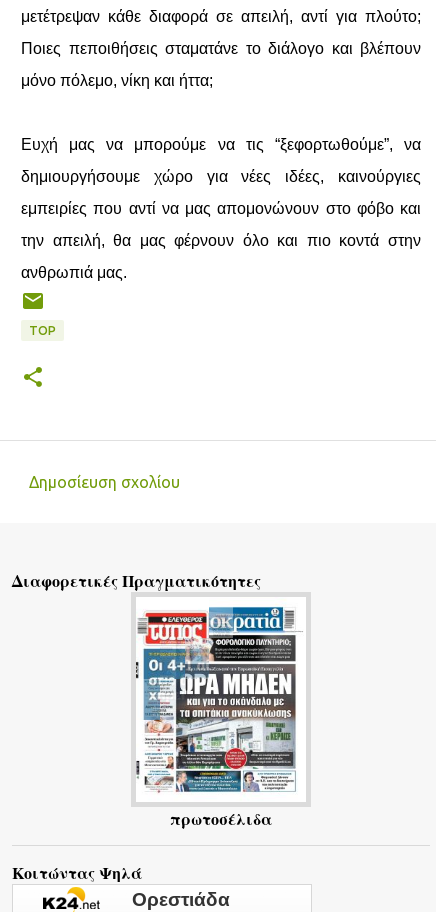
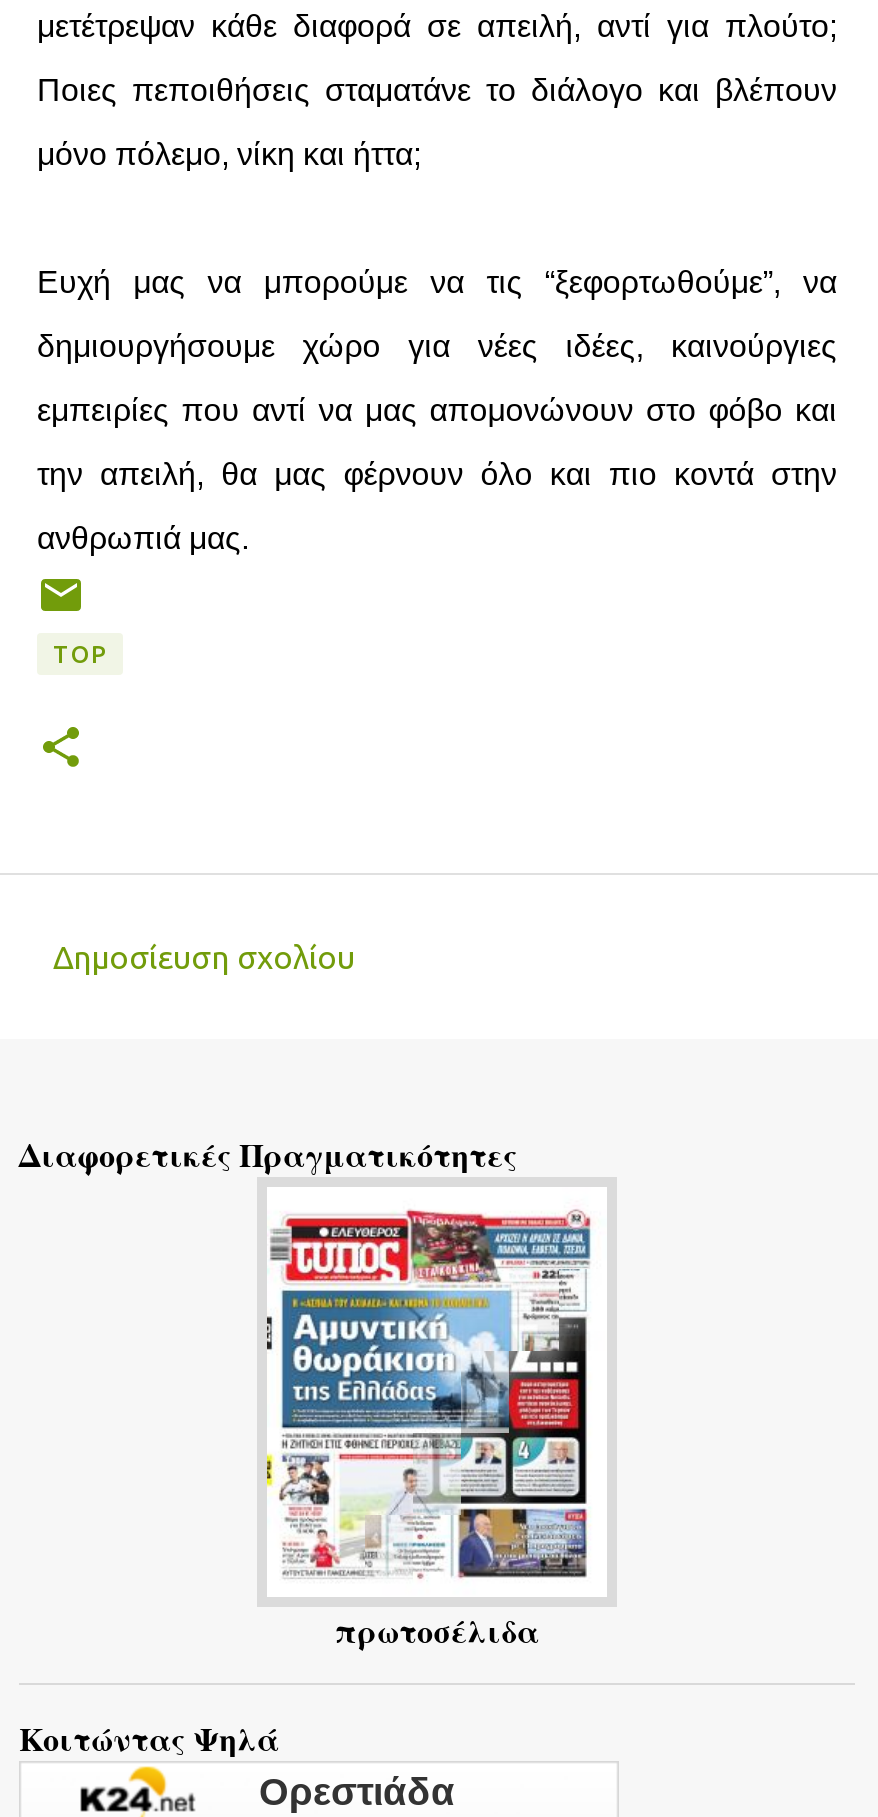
- [image]
+ [image]
